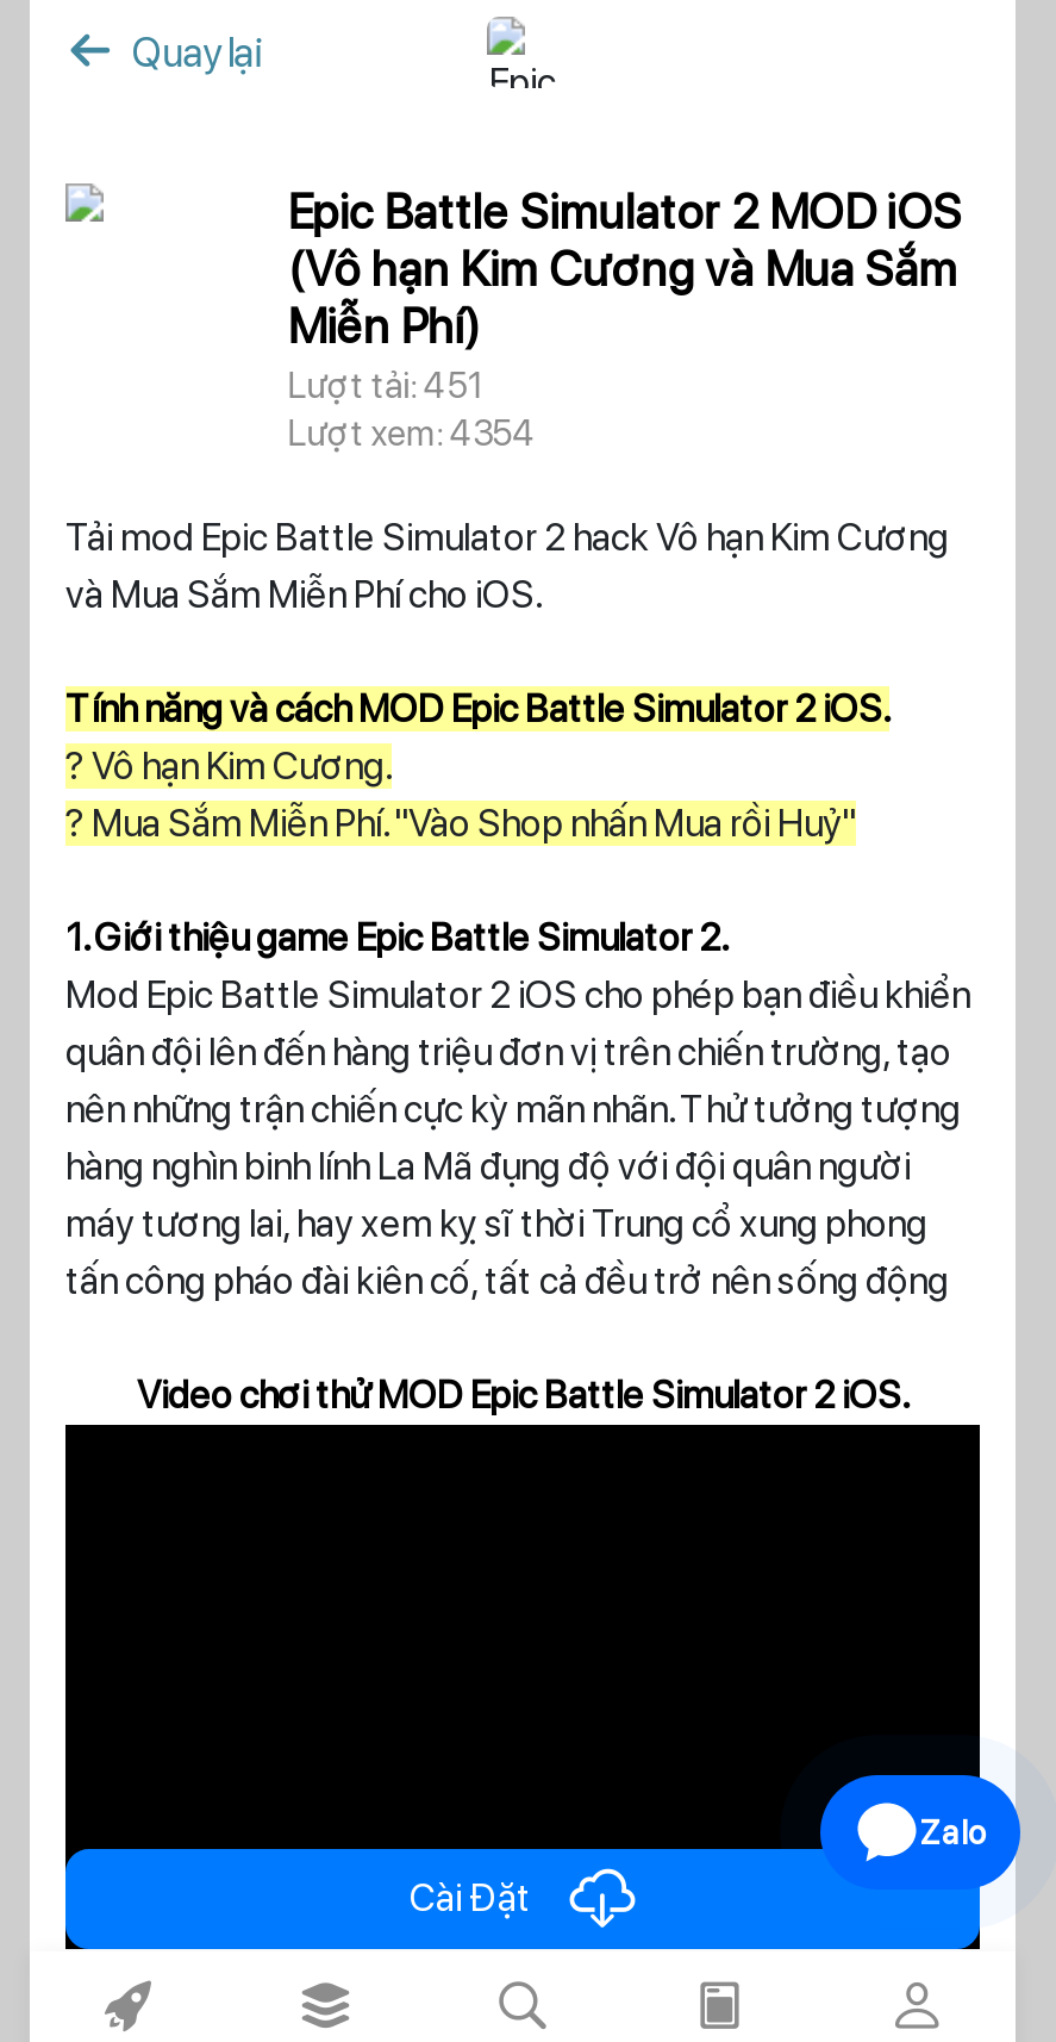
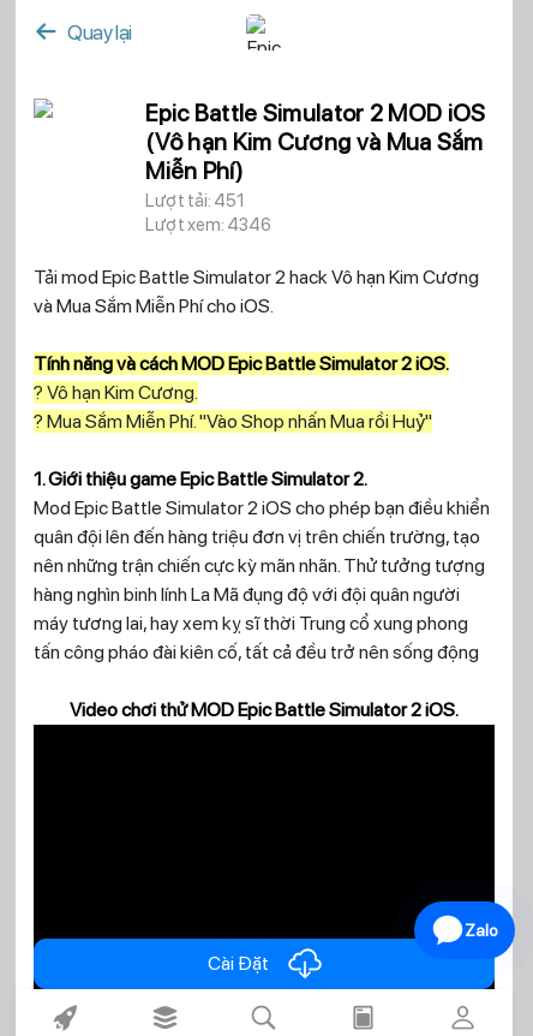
- Lượt xem: 4354
+ Lượt xem: 4346
